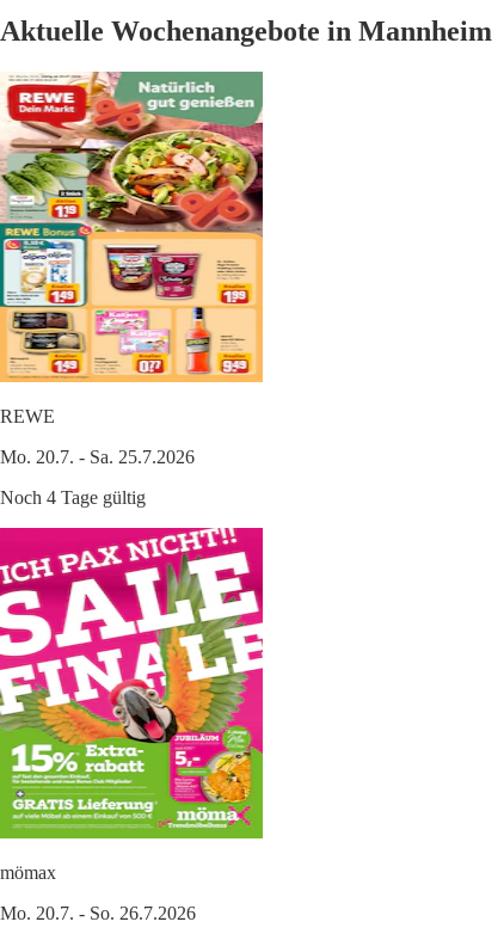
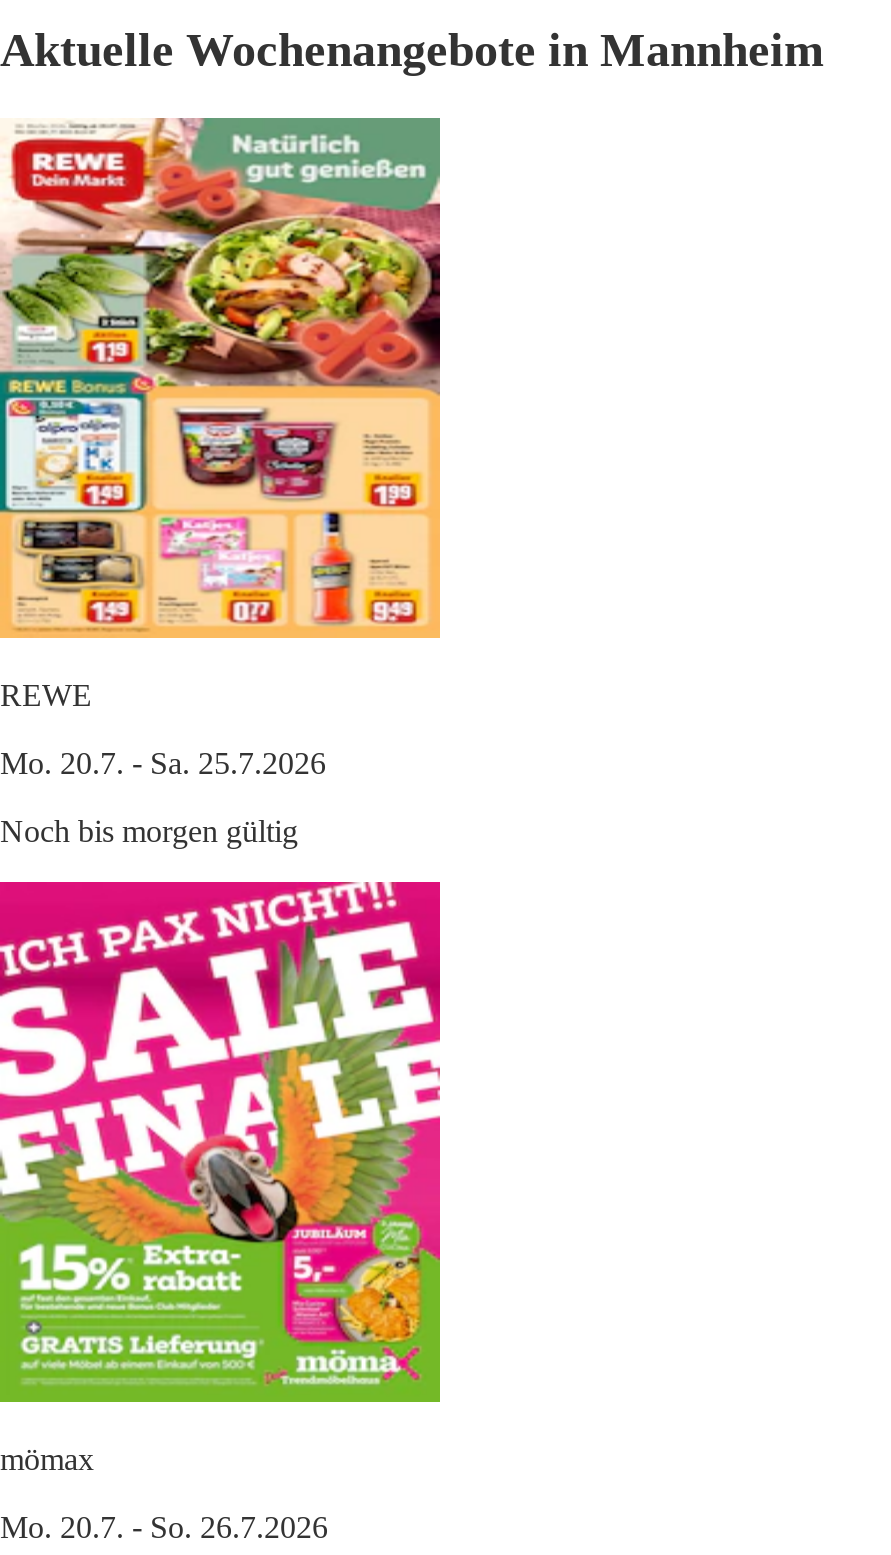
- Noch 4 Tage gültig
+ Noch bis morgen gültig
